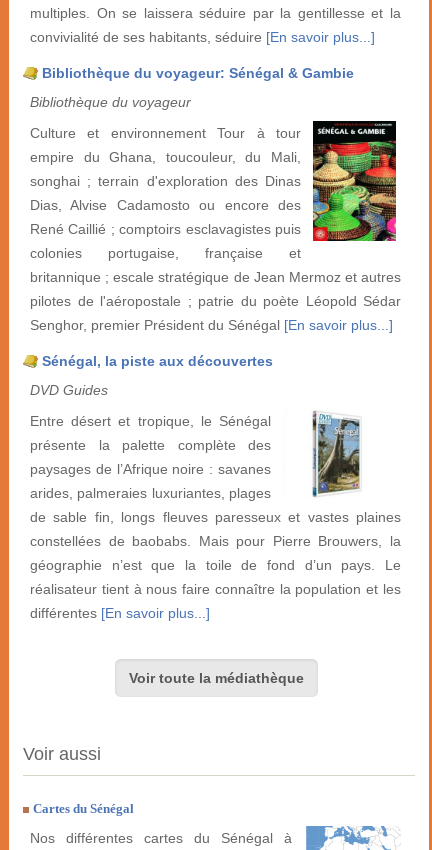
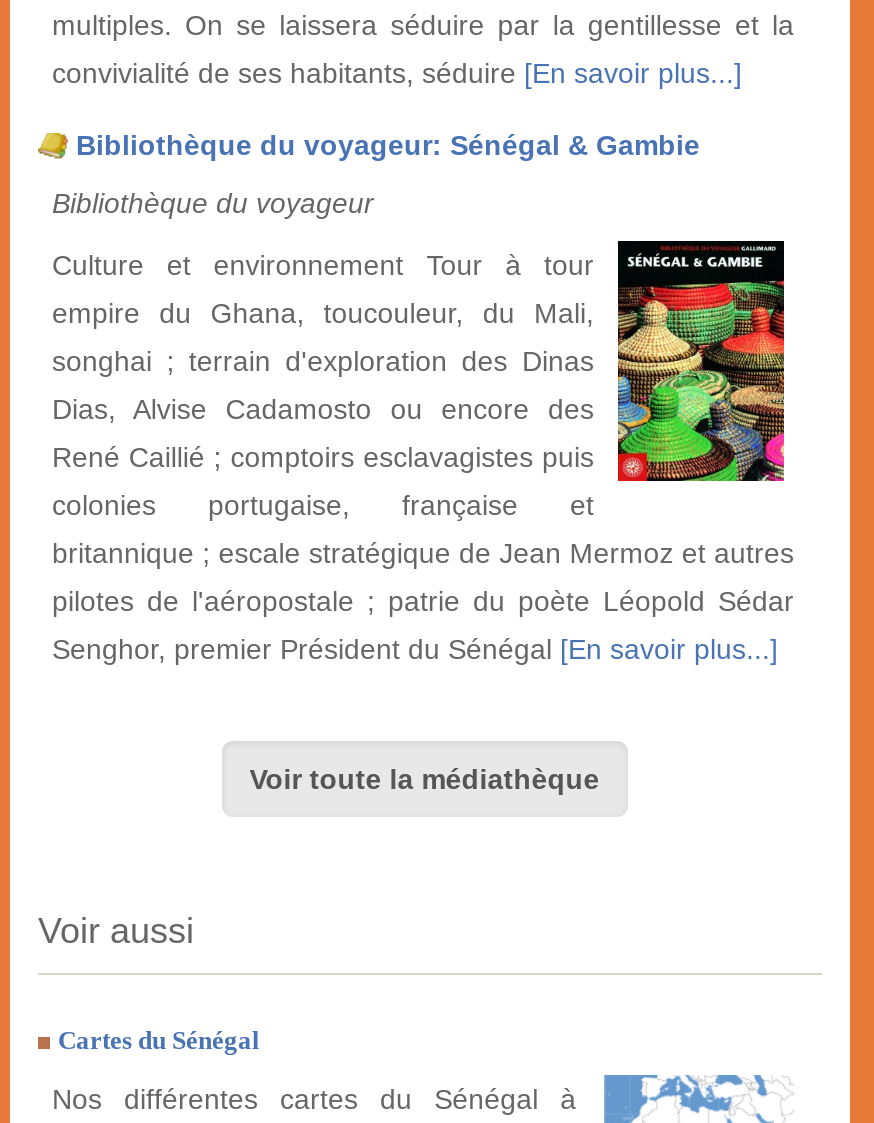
- [image]
- Sénégal, la piste aux découvertes
- DVD Guides
- Entre désert et tropique, le Sénégal
- présente la palette complète des
- paysages de l’Afrique noire : savanes
- arides, palmeraies luxuriantes, plages
- de sable fin, longs fleuves paresseux et vastes plaines
- constellées de baobabs. Mais pour Pierre Brouwers, la
- géographie n’est que la toile de fond d’un pays. Le
- réalisateur tient à nous faire connaître la population et les
- différentes [En savoir plus...]
